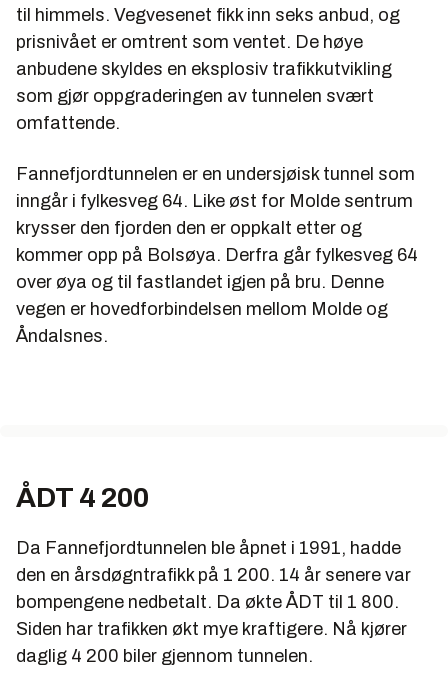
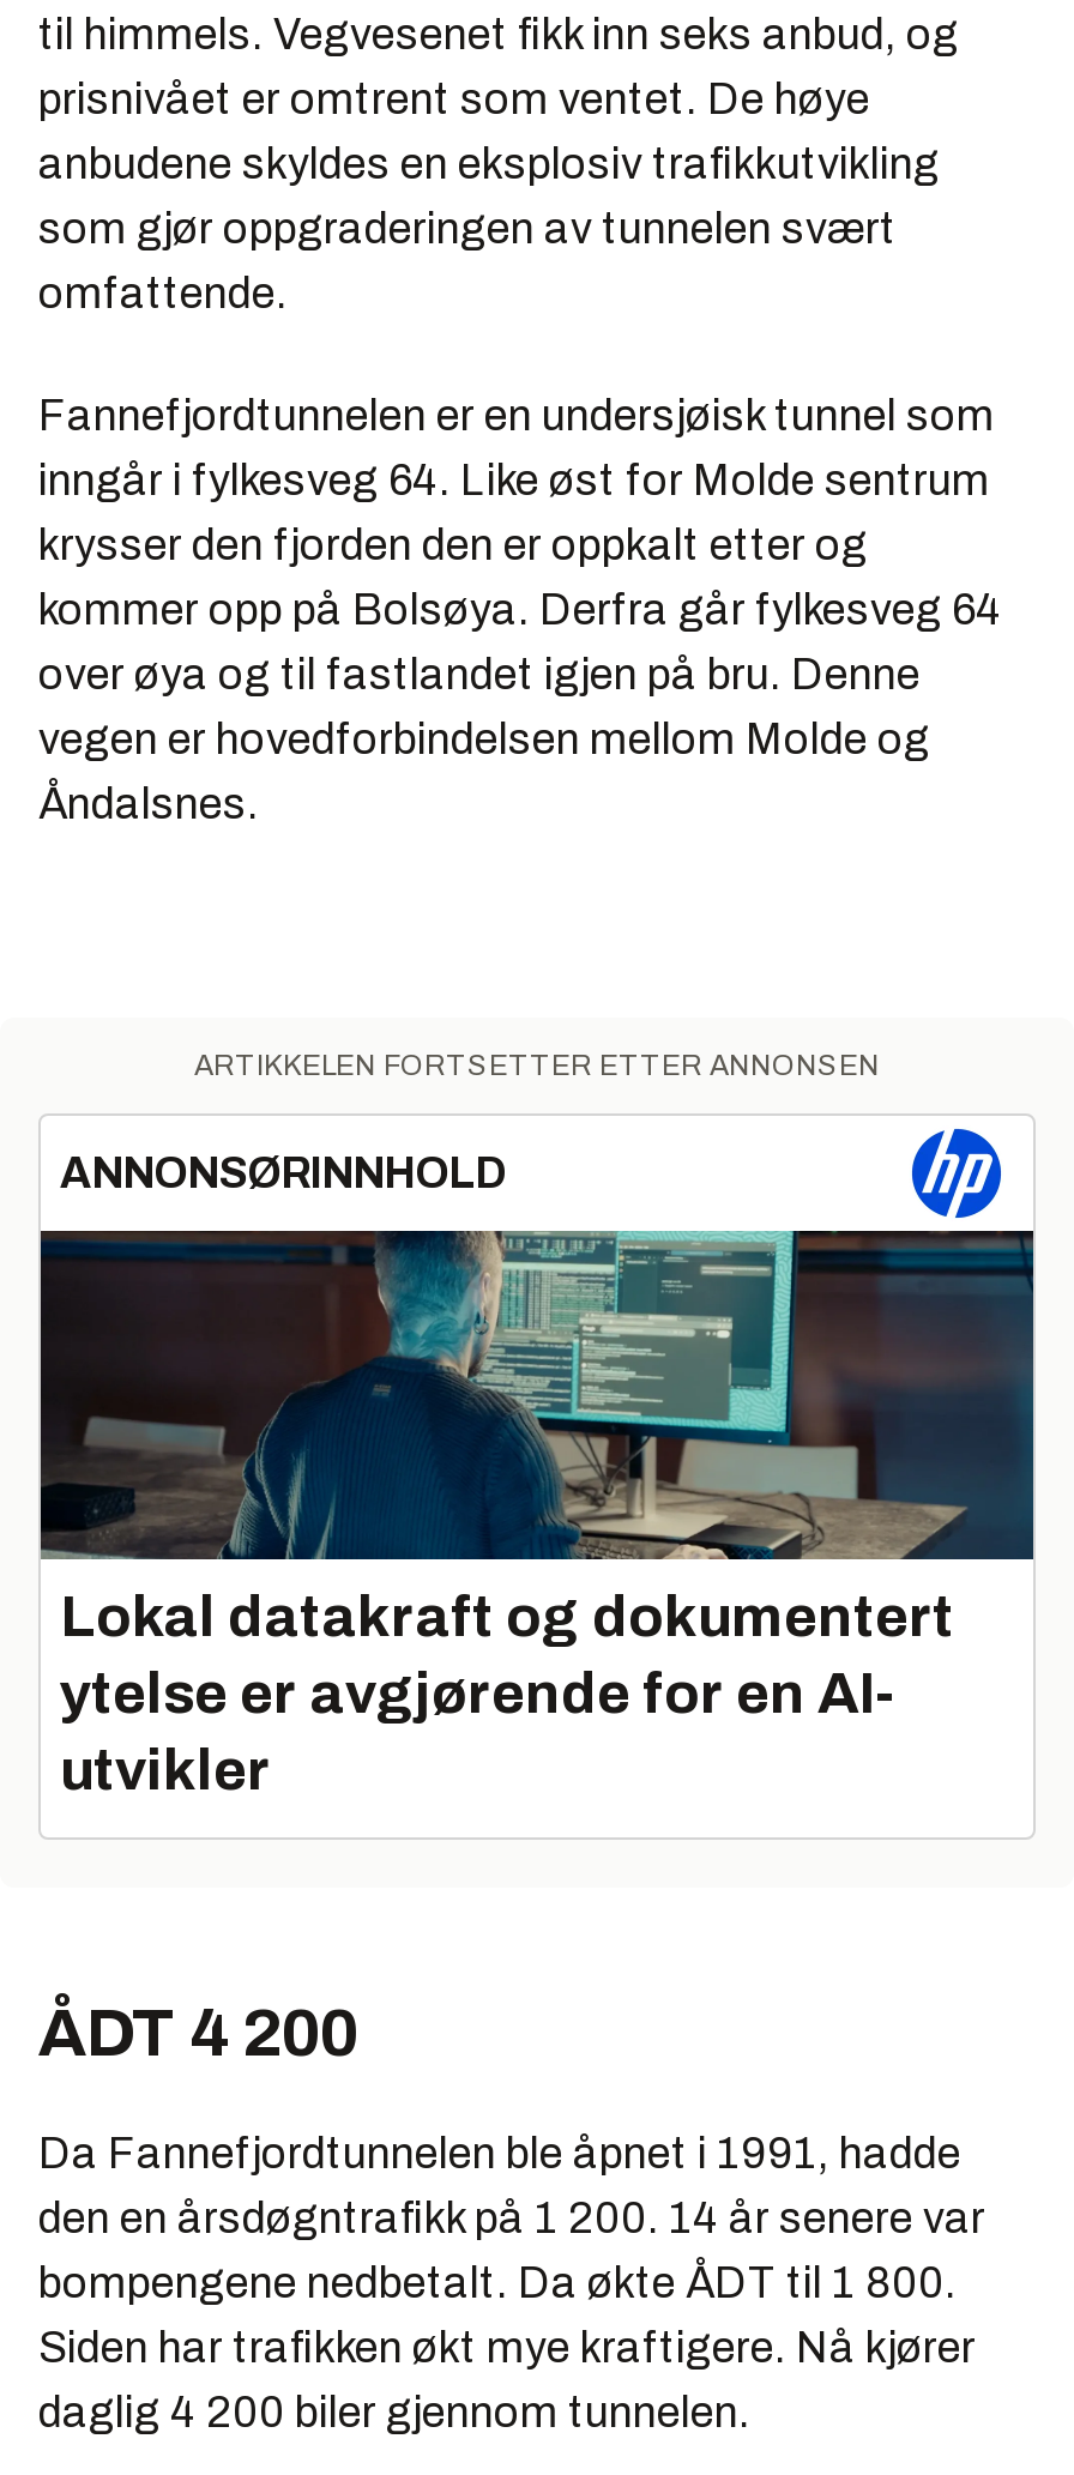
+ [image]
+ ARTIKKELEN FORTSETTER ETTER ANNONSEN
+ ANNONSØRINNHOLD

+ Lokal datakraft og dokumentert
+ ytelse er avgjørende for en AI-
+ utvikler
